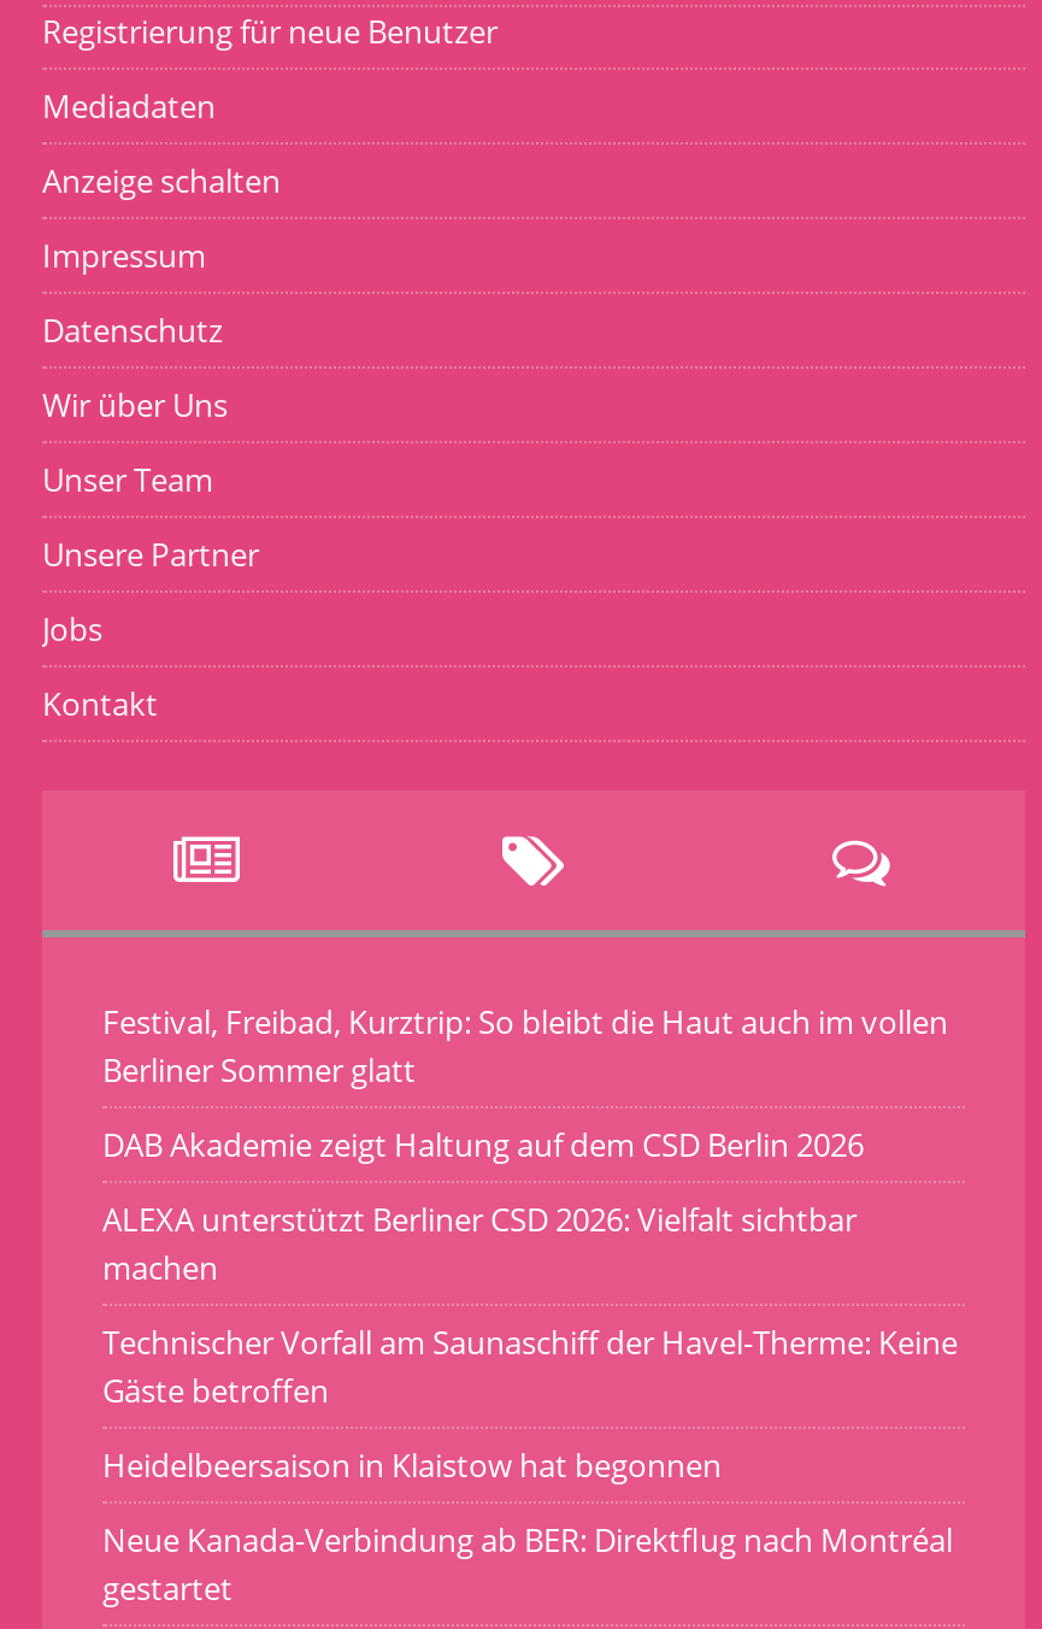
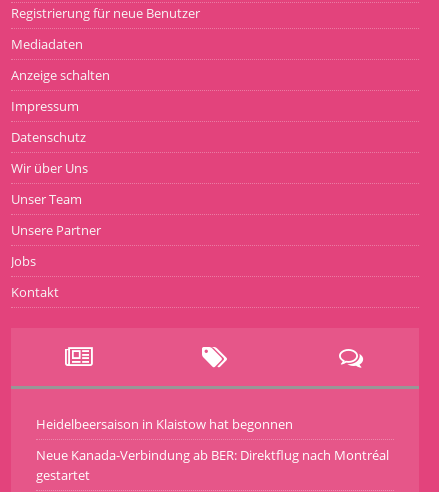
- Festival, Freibad, Kurztrip: So bleibt die Haut auch im vollen
- Berliner Sommer glatt
- DAB Akademie zeigt Haltung auf dem CSD Berlin 2026
- ALEXA unterstützt Berliner CSD 2026: Vielfalt sichtbar
- machen
- Technischer Vorfall am Saunaschiff der Havel-Therme: Keine
- Gäste betroffen
